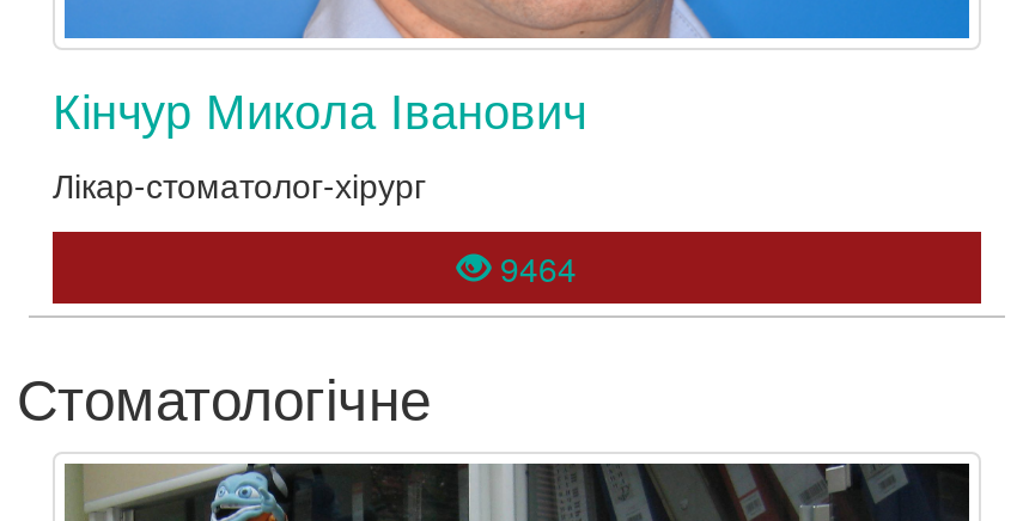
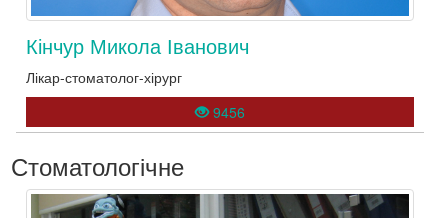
- 9464
+ 9456
